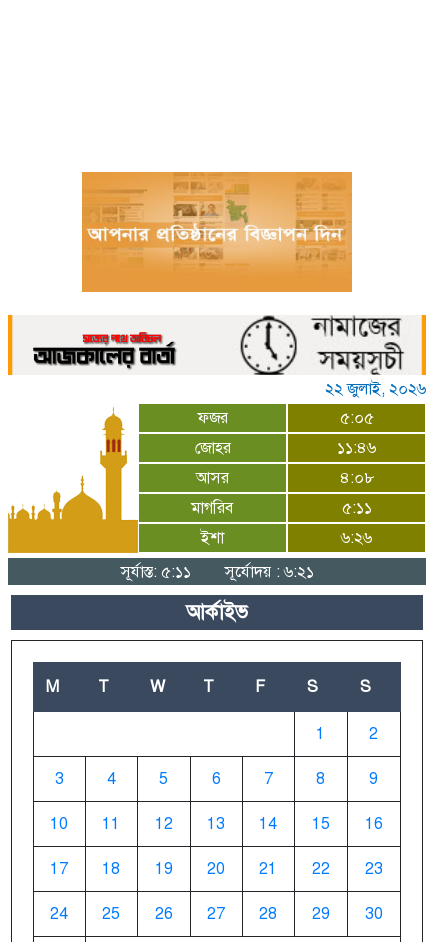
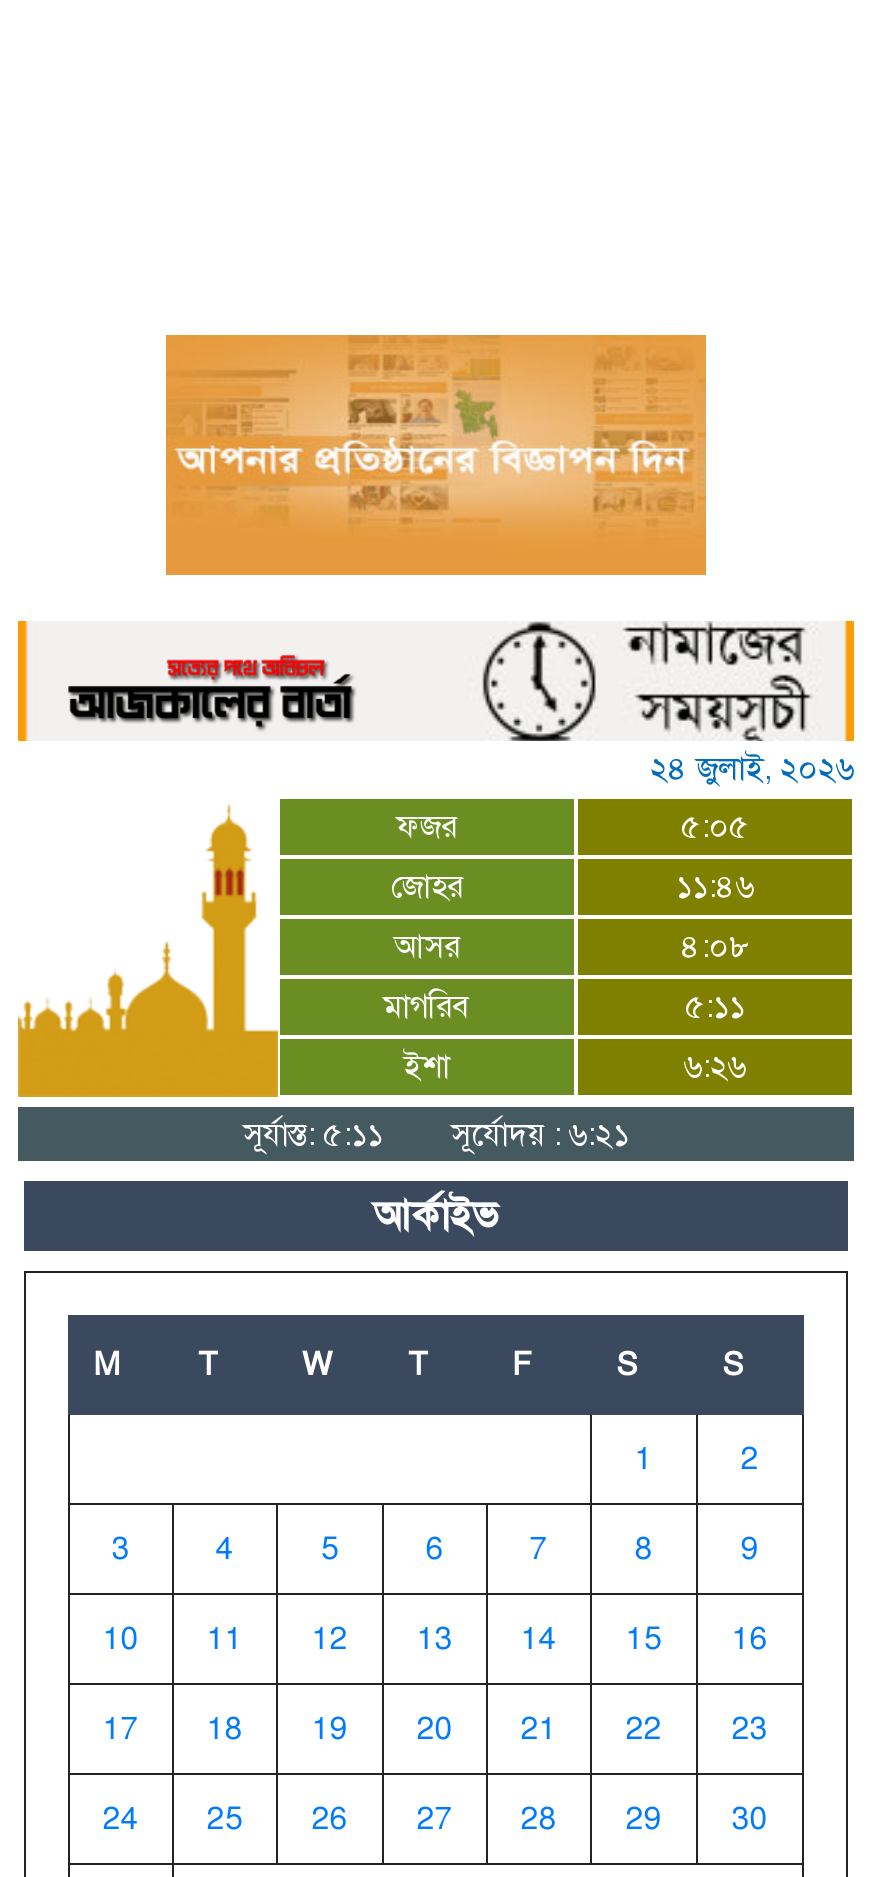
- ২২ জুলাই, ২০২৬
+ ২৪ জুলাই, ২০২৬
